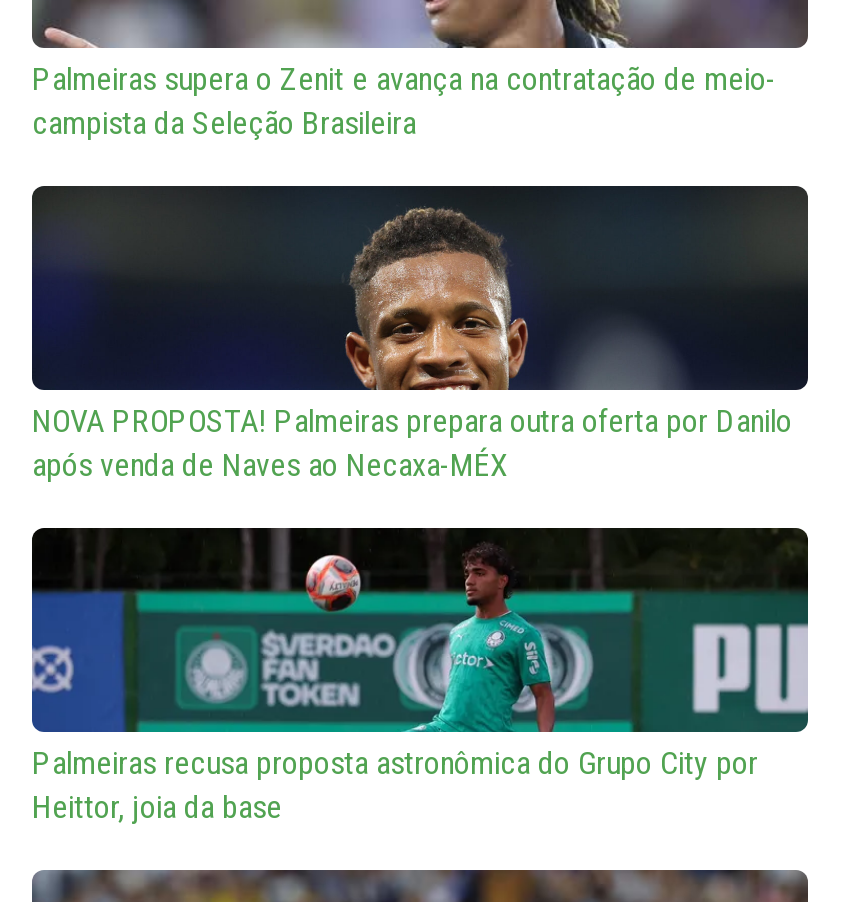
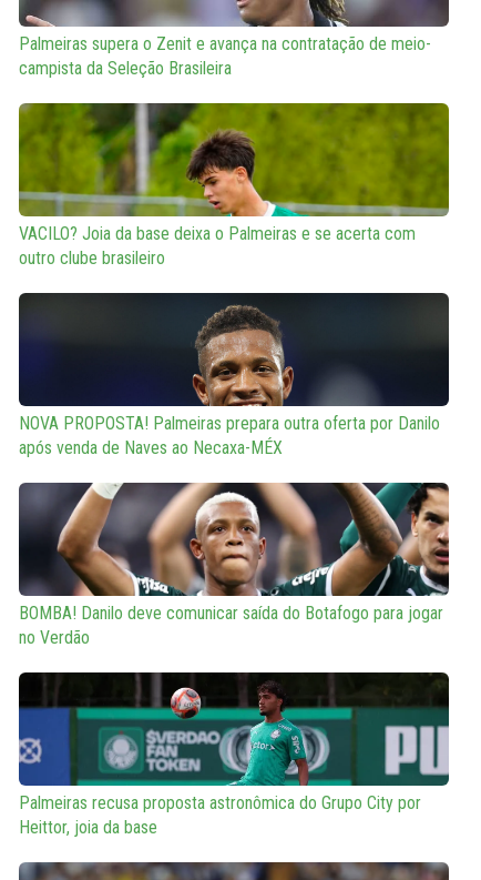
+ [image]
+ VACILO? Joia da base deixa o Palmeiras e se acerta com
+ outro clube brasileiro

+ [image]
+ BOMBA! Danilo deve comunicar saída do Botafogo para jogar
+ no Verdão
